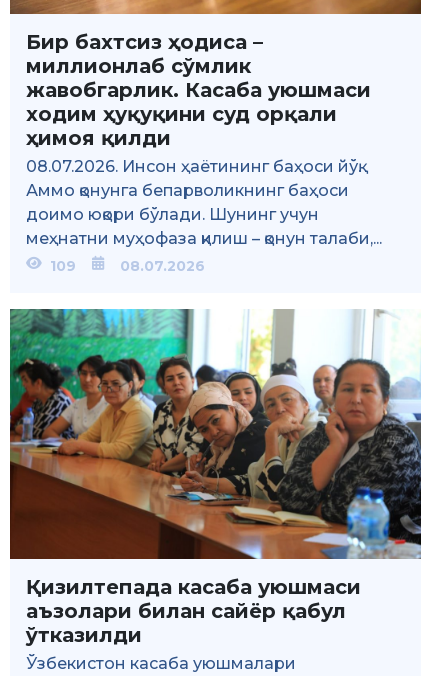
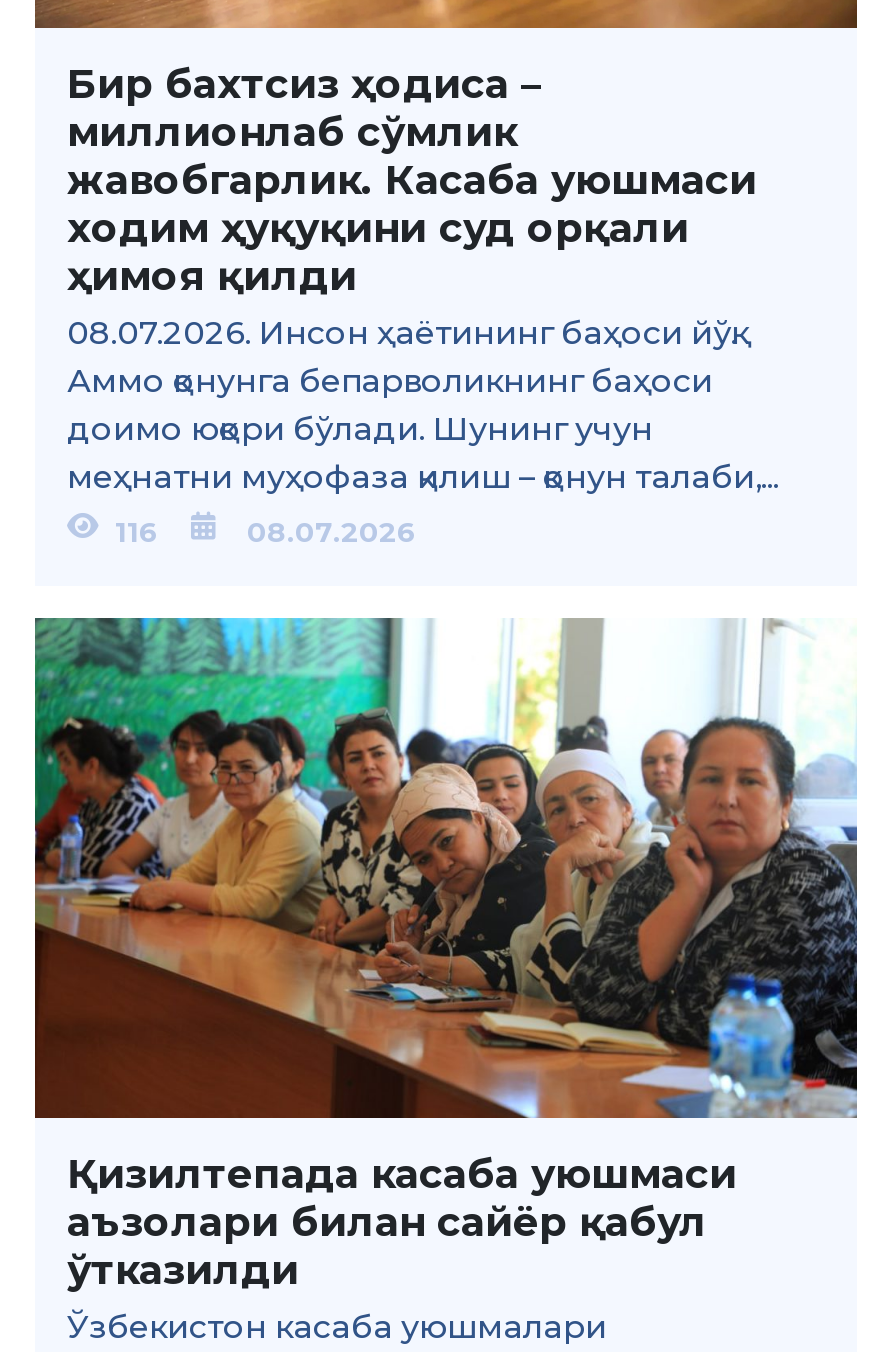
- 109
+ 116
